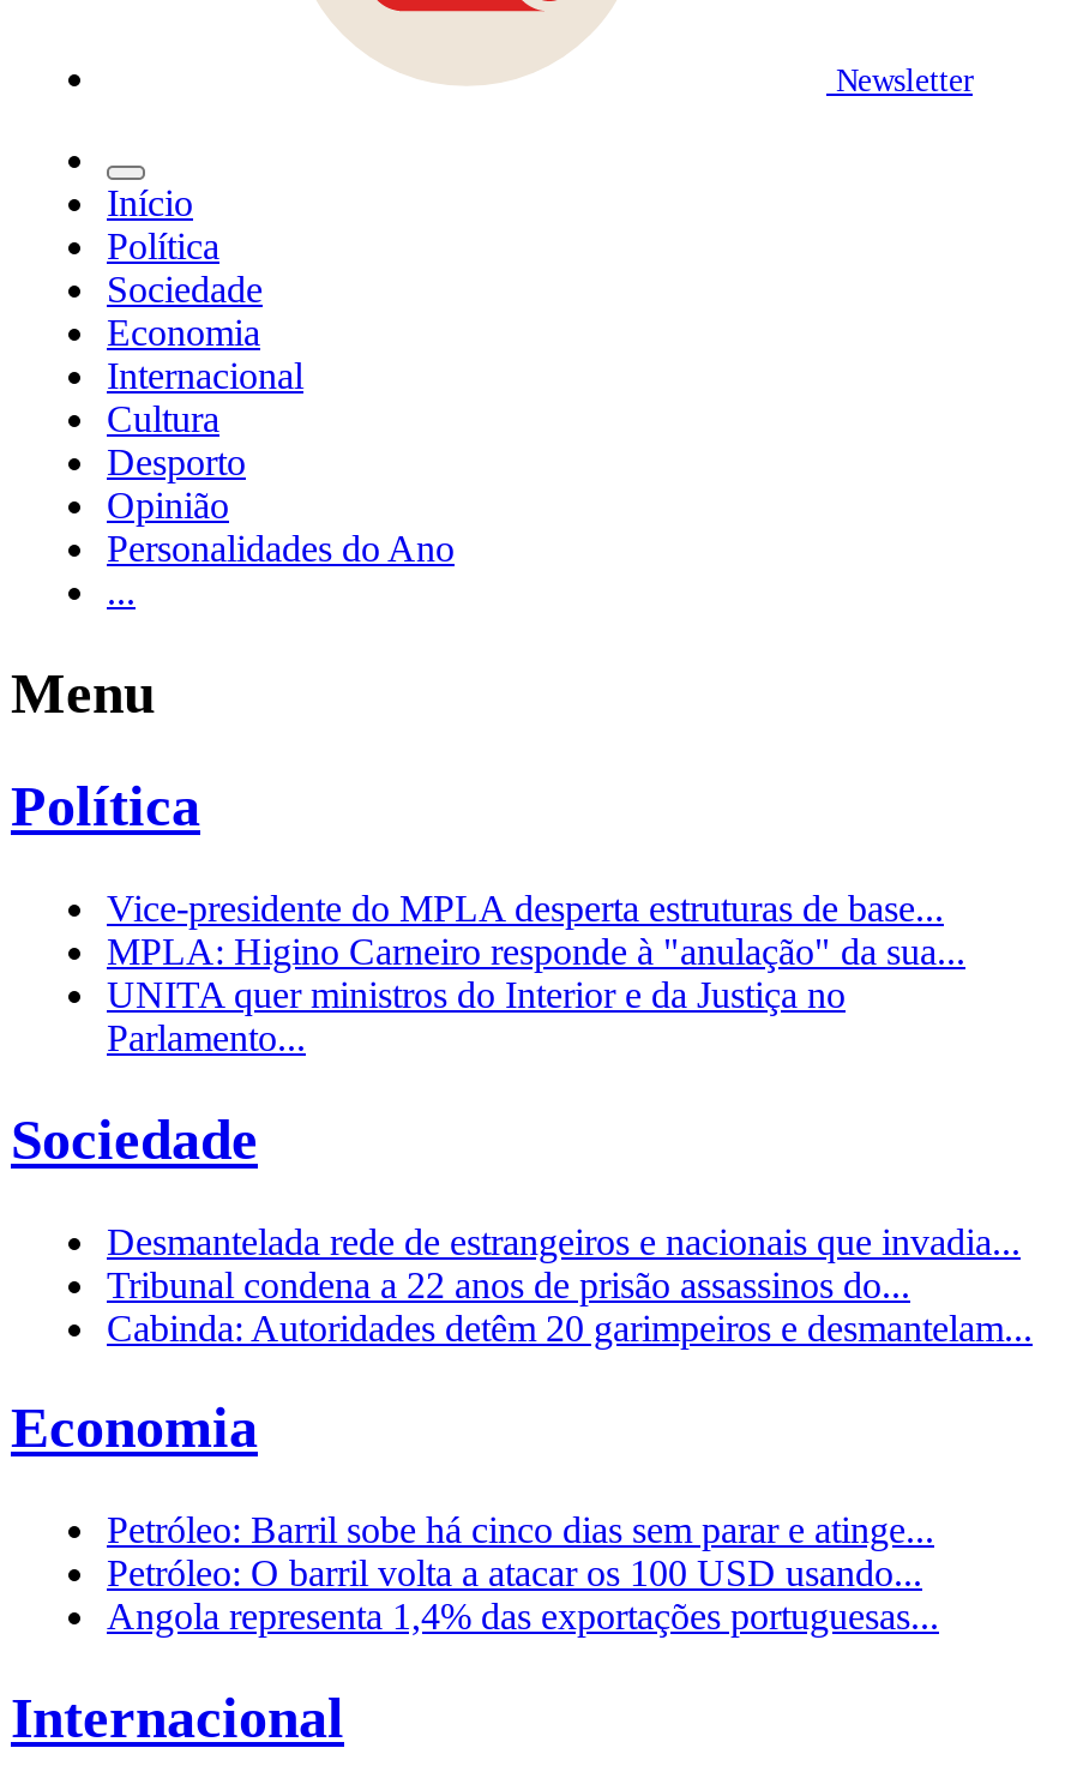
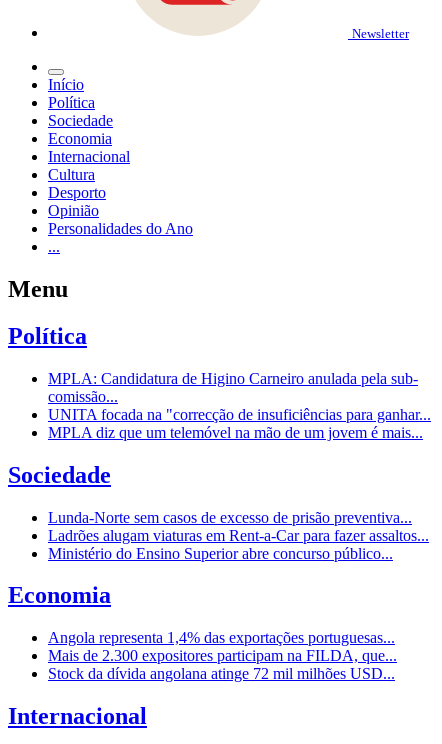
- Vice-presidente do MPLA desperta estruturas de base...
- MPLA: Higino Carneiro responde à "anulação" da sua...
- UNITA quer ministros do Interior e da Justiça no
- Parlamento...
+ MPLA: Candidatura de Higino Carneiro anulada pela sub-
+ comissão...
+ UNITA focada na "correcção de insuficiências para ganhar...
+ MPLA diz que um telemóvel na mão de um jovem é mais...

- Desmantelada rede de estrangeiros e nacionais que invadia...
- Tribunal condena a 22 anos de prisão assassinos do...
- Cabinda: Autoridades detêm 20 garimpeiros e desmantelam...
+ Lunda-Norte sem casos de excesso de prisão preventiva...
+ Ladrões alugam viaturas em Rent-a-Car para fazer assaltos...
+ Ministério do Ensino Superior abre concurso público...

- Petróleo: Barril sobe há cinco dias sem parar e atinge...
- Petróleo: O barril volta a atacar os 100 USD usando...

moved up: Angola representa 1,4% das exportações portuguesas...

+ Mais de 2.300 expositores participam na FILDA, que...
+ Stock da dívida angolana atinge 72 mil milhões USD...
